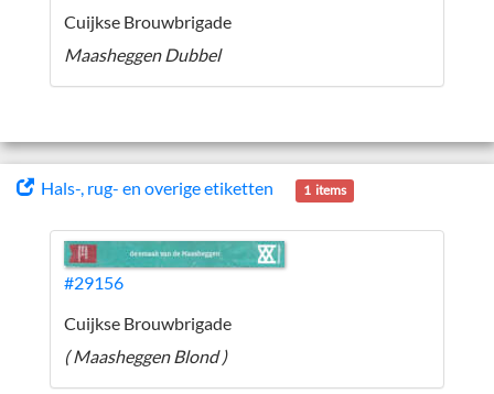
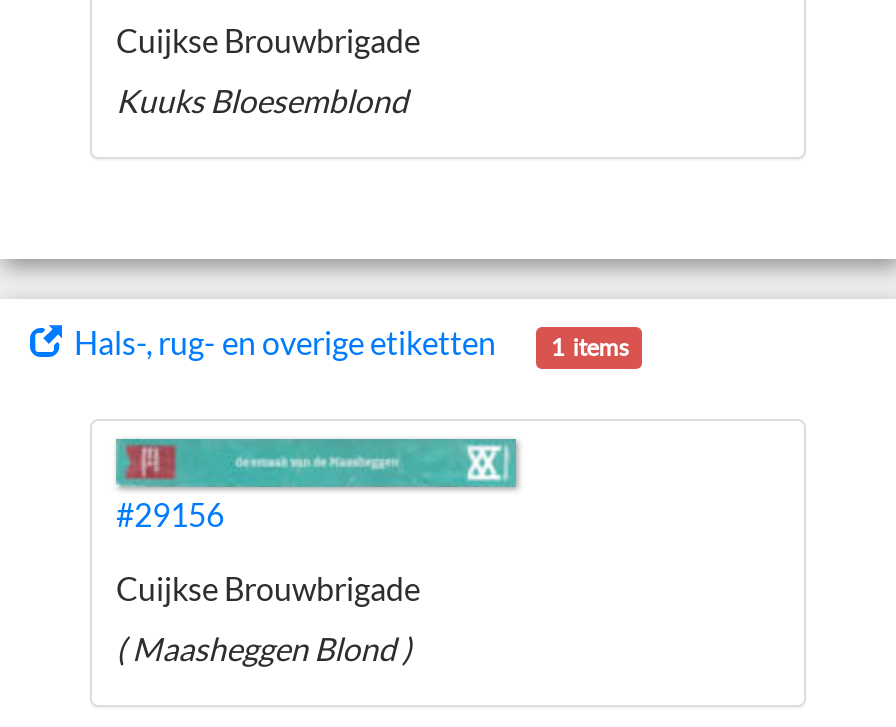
- Maasheggen Dubbel
+ Kuuks Bloesemblond
